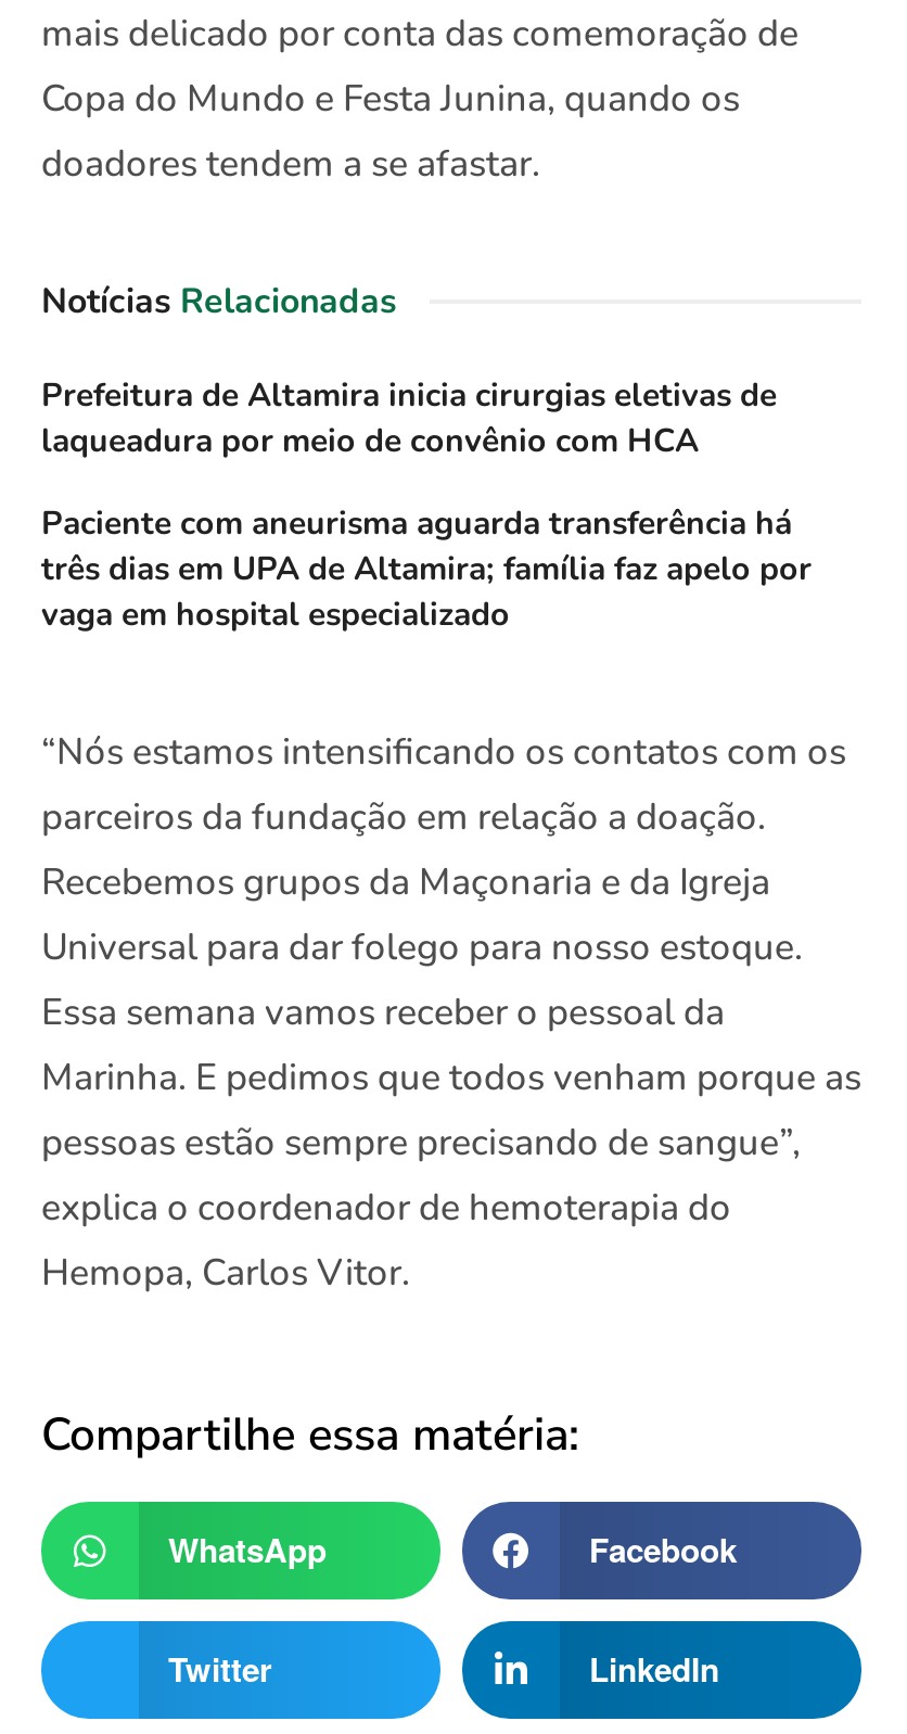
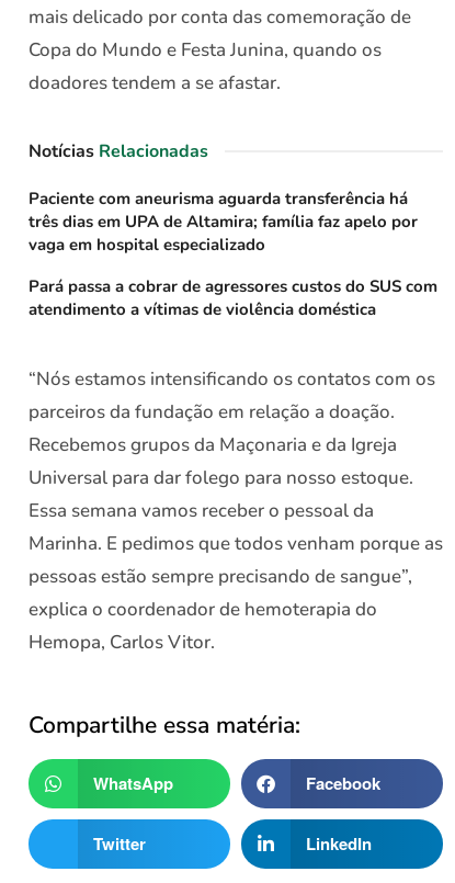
- Prefeitura de Altamira inicia cirurgias eletivas de
- laqueadura por meio de convênio com HCA

moved up: Paciente com aneurisma aguarda transferência há | três dias em UPA de Altamira; família faz apelo por | vaga em hospital especializado

+ Pará passa a cobrar de agressores custos do SUS com
+ atendimento a vítimas de violência doméstica
